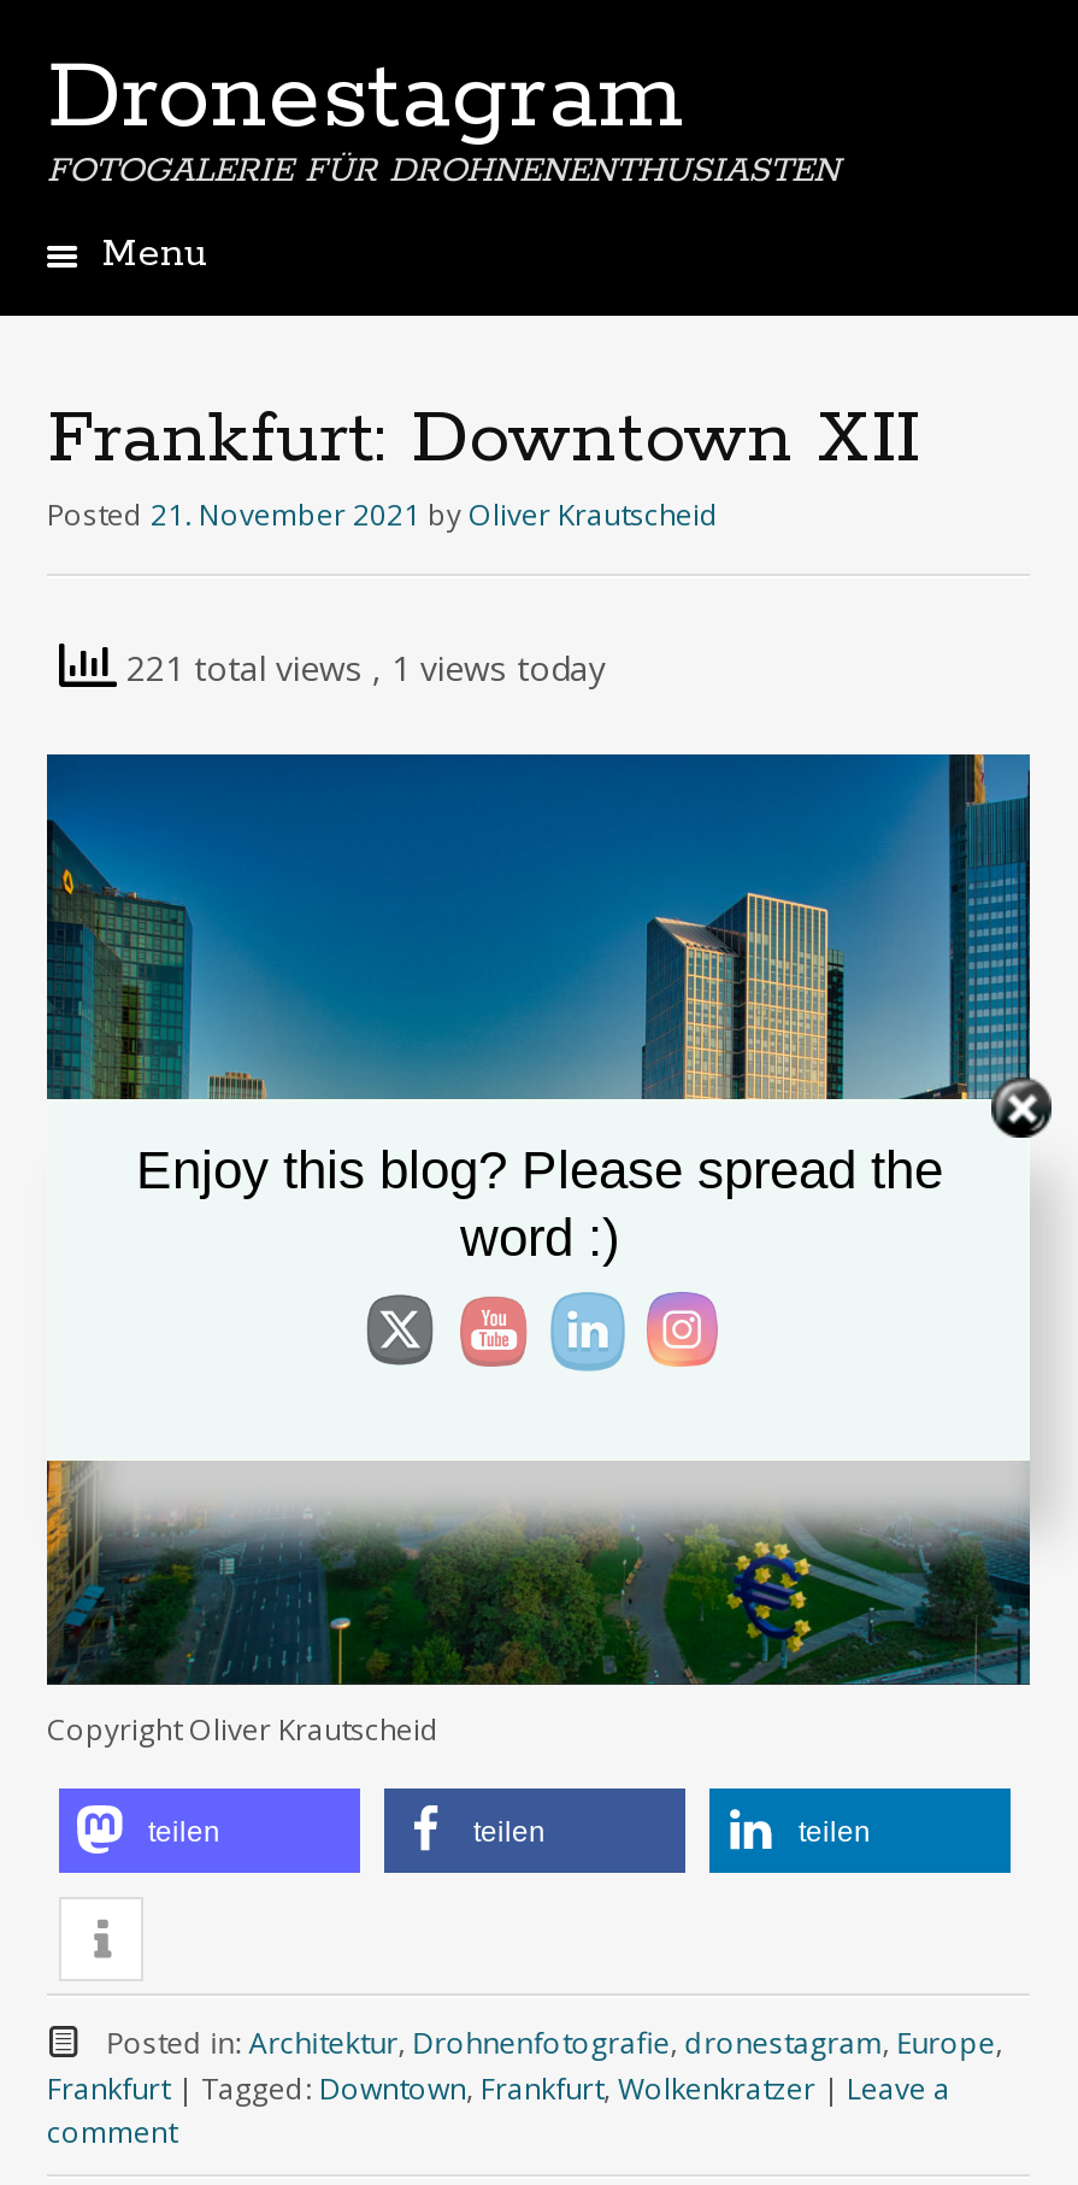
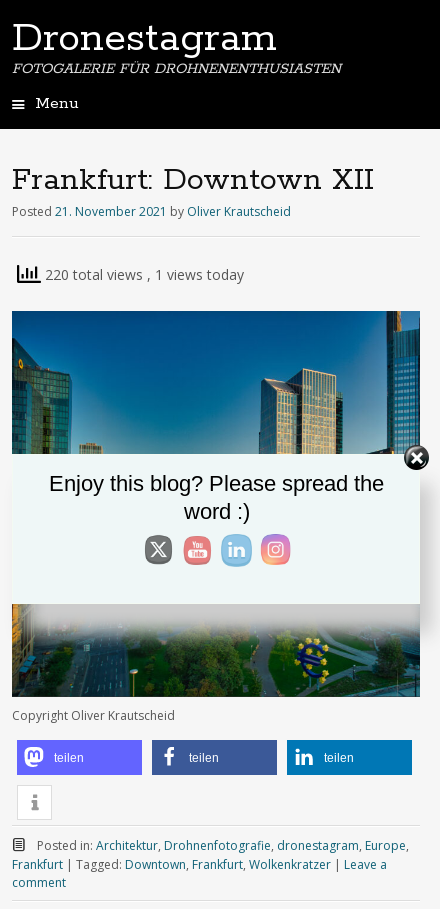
- 221 total views, 1 views today
+ 220 total views, 1 views today
